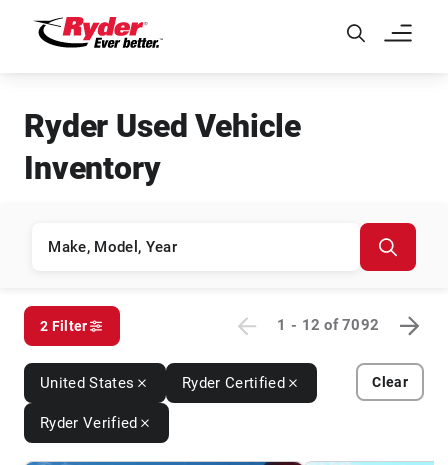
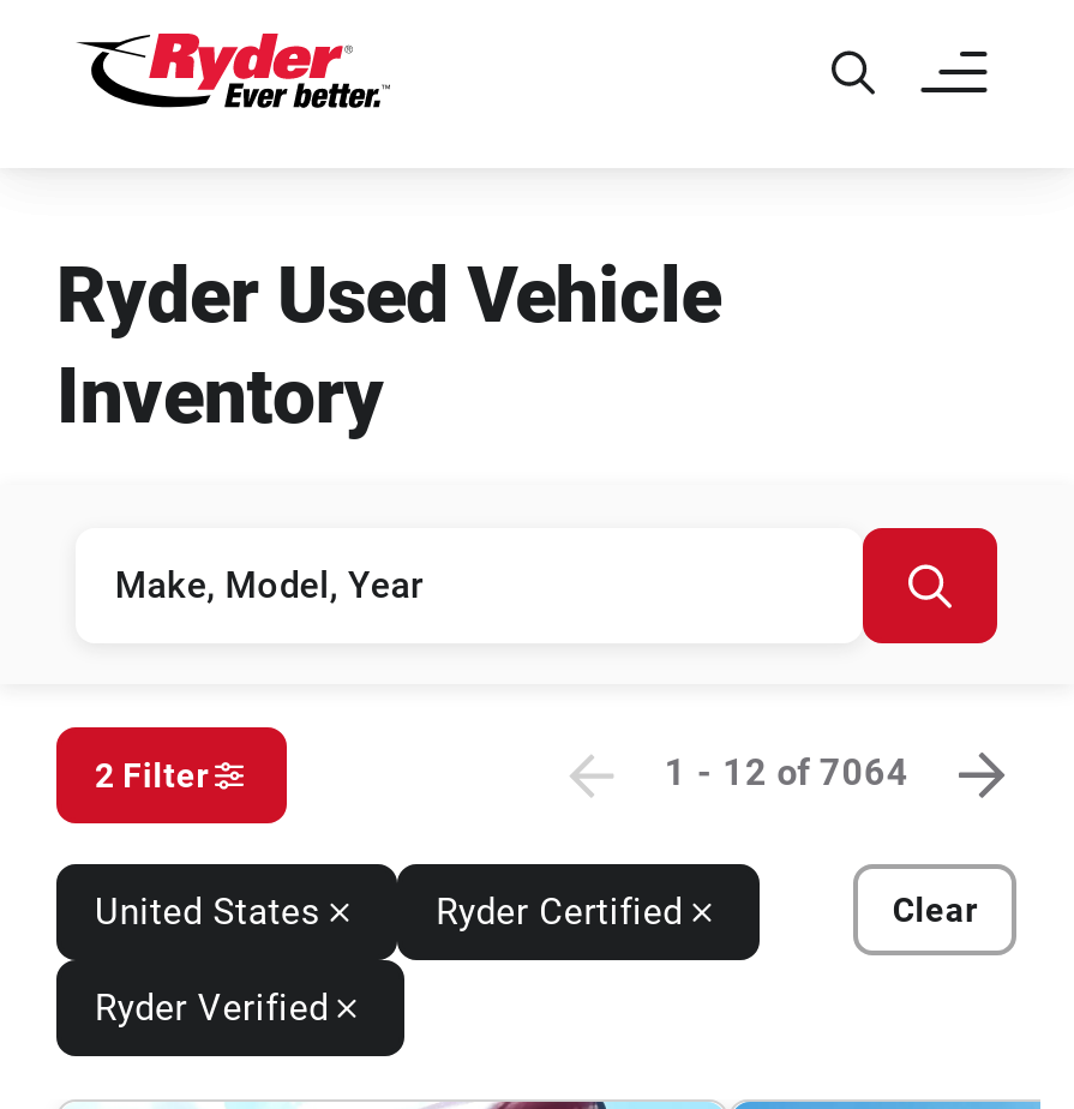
- 1 - 12 of 7092
+ 1 - 12 of 7064
